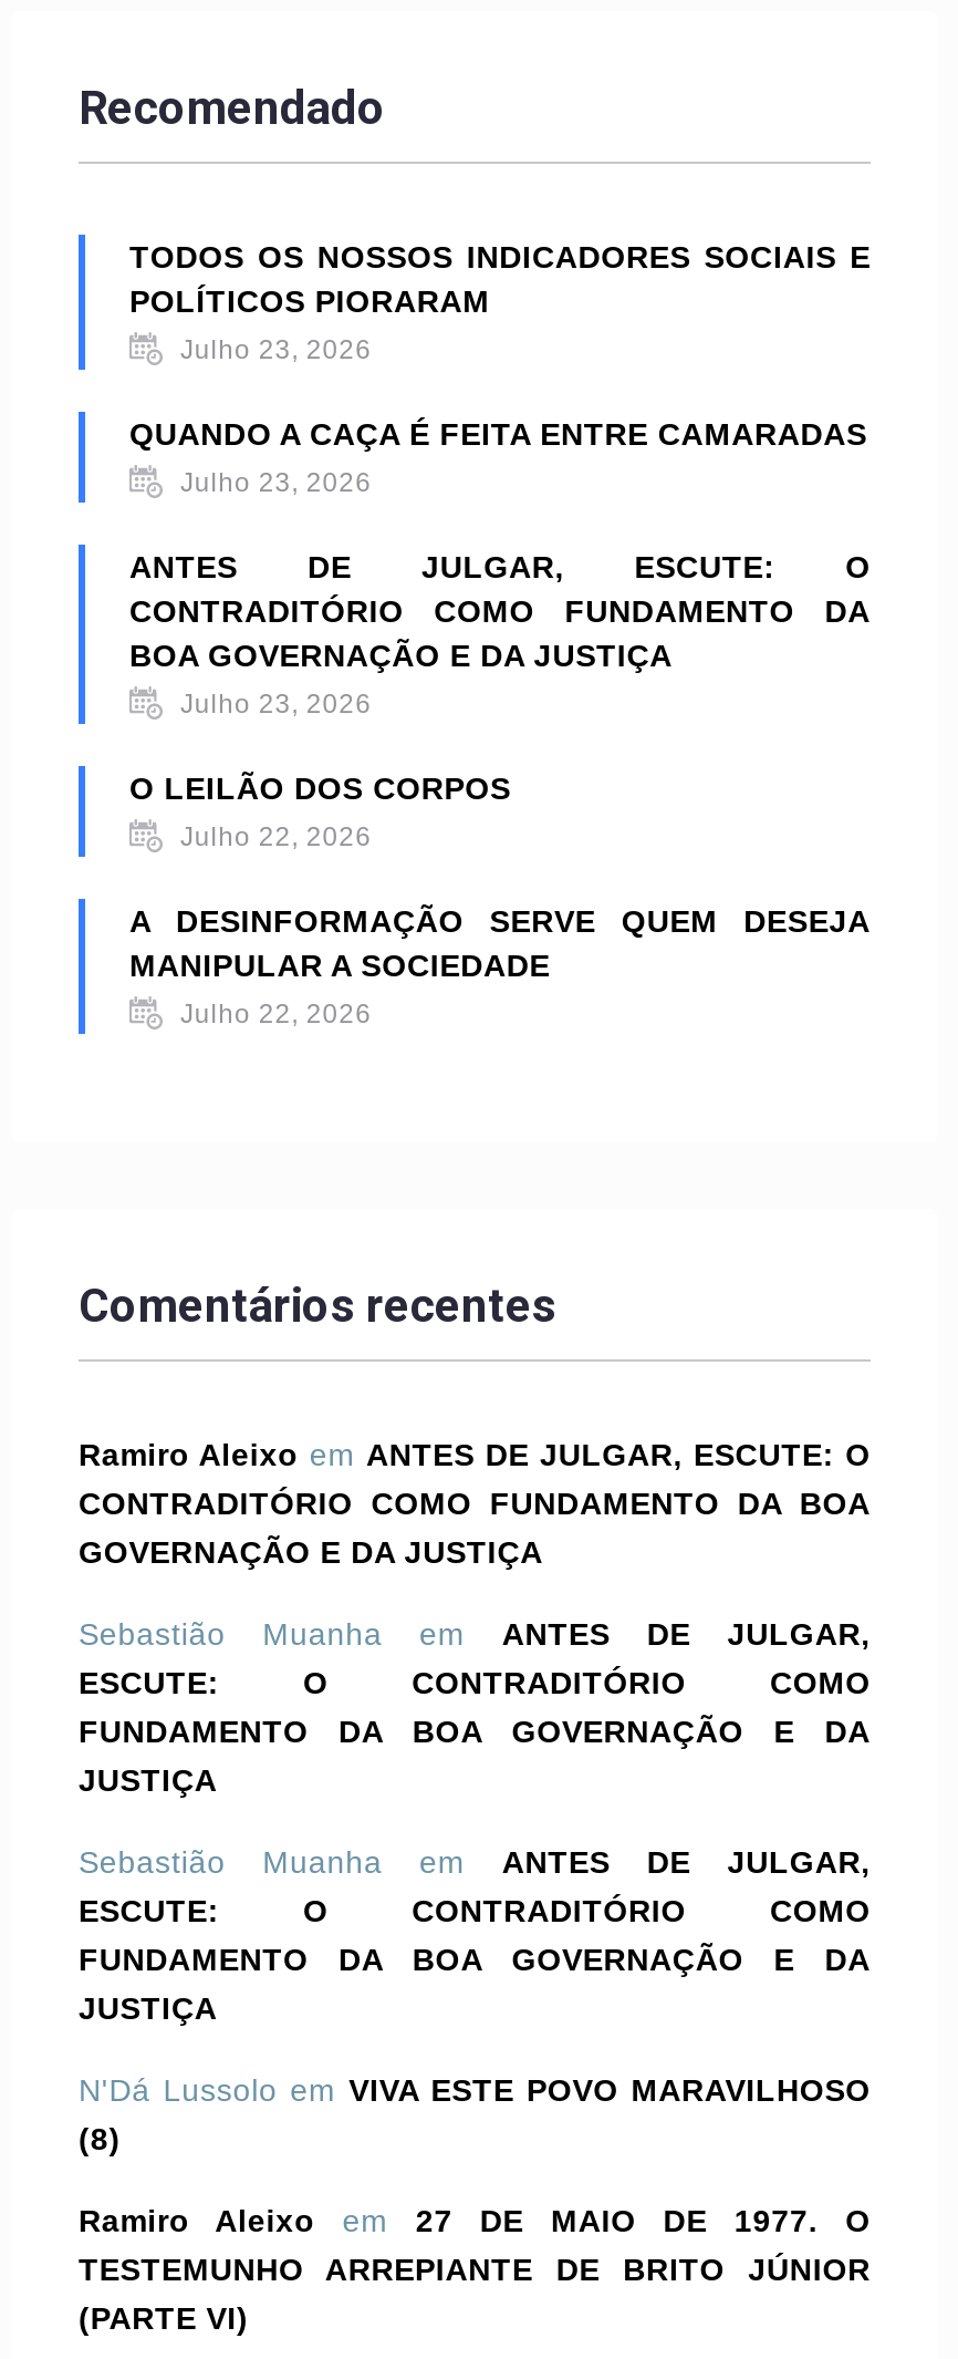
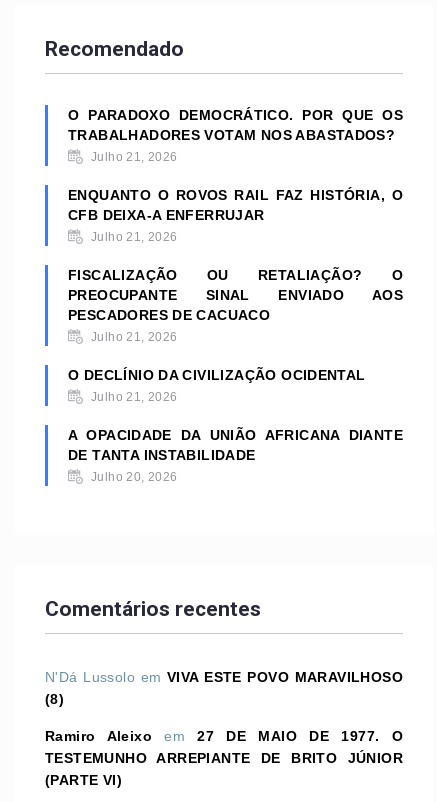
- TODOS OS NOSSOS INDICADORES SOCIAIS E
- POLÍTICOS PIORARAM
- Julho 23, 2026
+ O PARADOXO DEMOCRÁTICO. POR QUE OS
+ TRABALHADORES VOTAM NOS ABASTADOS?
+ Julho 21, 2026

- QUANDO A CAÇA É FEITA ENTRE CAMARADAS
- Julho 23, 2026
+ ENQUANTO O ROVOS RAIL FAZ HISTÓRIA, O
+ CFB DEIXA-A ENFERRUJAR
+ Julho 21, 2026

- ANTES DE JULGAR, ESCUTE: O
- CONTRADITÓRIO COMO FUNDAMENTO DA
- BOA GOVERNAÇÃO E DA JUSTIÇA
- Julho 23, 2026
+ FISCALIZAÇÃO OU RETALIAÇÃO? O
+ PREOCUPANTE SINAL ENVIADO AOS
+ PESCADORES DE CACUACO
+ Julho 21, 2026

- O LEILÃO DOS CORPOS
- Julho 22, 2026
+ O DECLÍNIO DA CIVILIZAÇÃO OCIDENTAL
+ Julho 21, 2026

- A DESINFORMAÇÃO SERVE QUEM DESEJA
- MANIPULAR A SOCIEDADE
- Julho 22, 2026
+ A OPACIDADE DA UNIÃO AFRICANA DIANTE
+ DE TANTA INSTABILIDADE
+ Julho 20, 2026

moved down: Comentários recentes

- Ramiro Aleixo em ANTES DE JULGAR, ESCUTE: O
- CONTRADITÓRIO COMO FUNDAMENTO DA BOA
- GOVERNAÇÃO E DA JUSTIÇA
- Sebastião Muanha em ANTES DE JULGAR,
- ESCUTE: O CONTRADITÓRIO COMO
- FUNDAMENTO DA BOA GOVERNAÇÃO E DA
- JUSTIÇA
- Sebastião Muanha em ANTES DE JULGAR,
- ESCUTE: O CONTRADITÓRIO COMO
- FUNDAMENTO DA BOA GOVERNAÇÃO E DA
- JUSTIÇA
